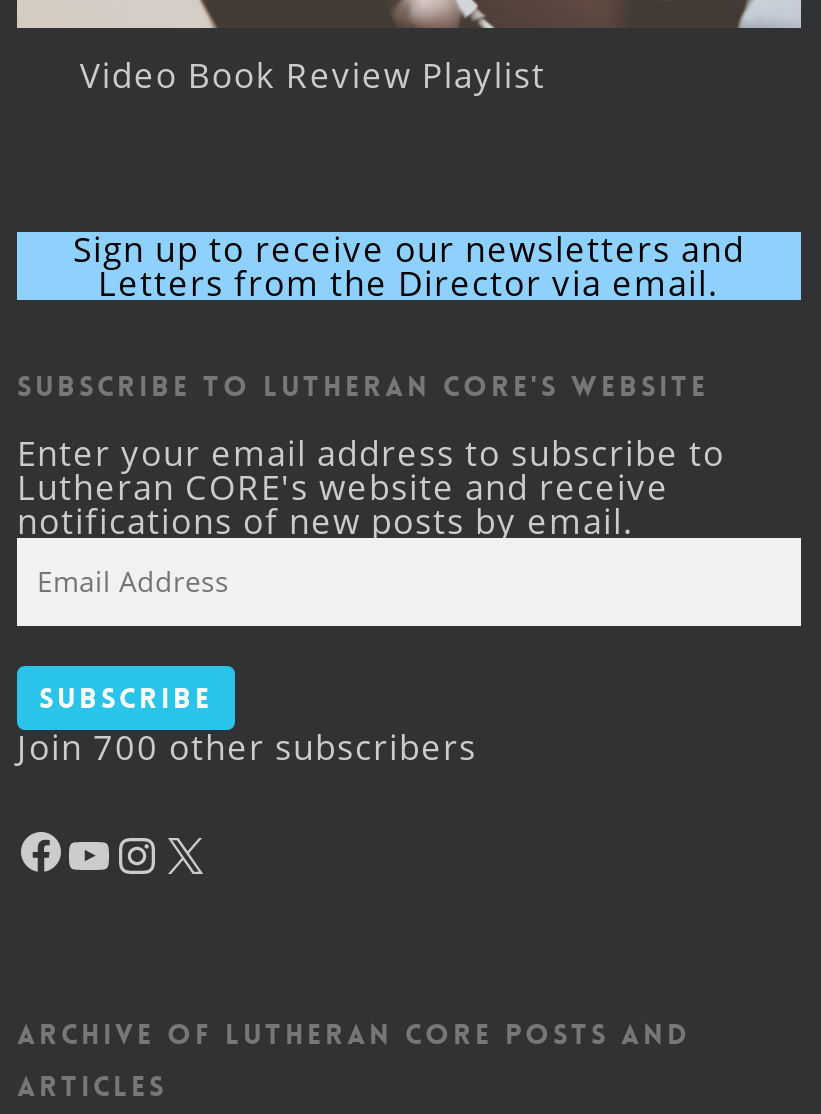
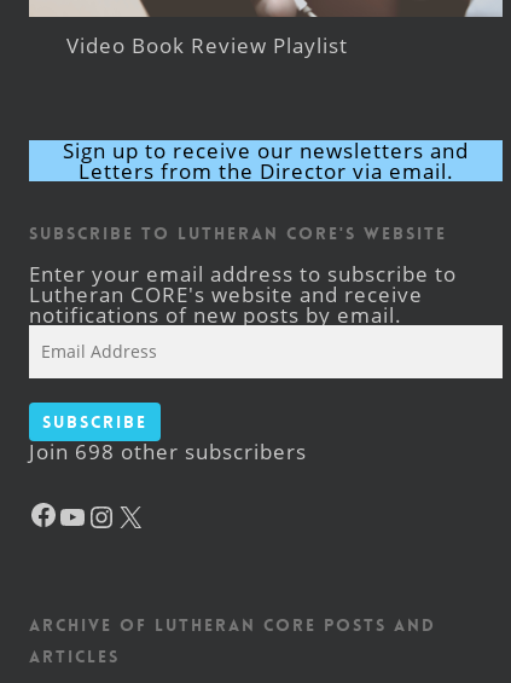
- Join 700 other subscribers
+ Join 698 other subscribers
